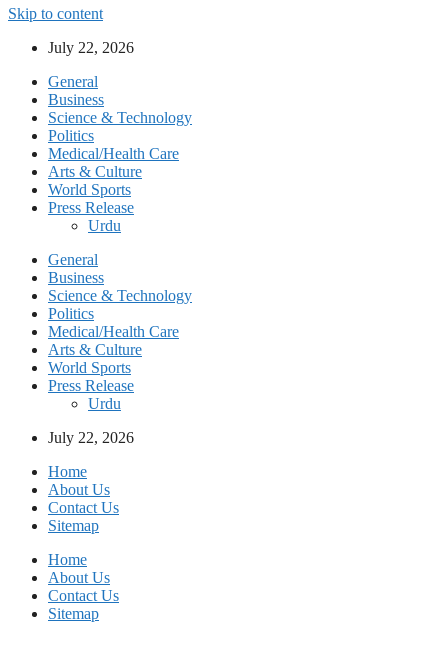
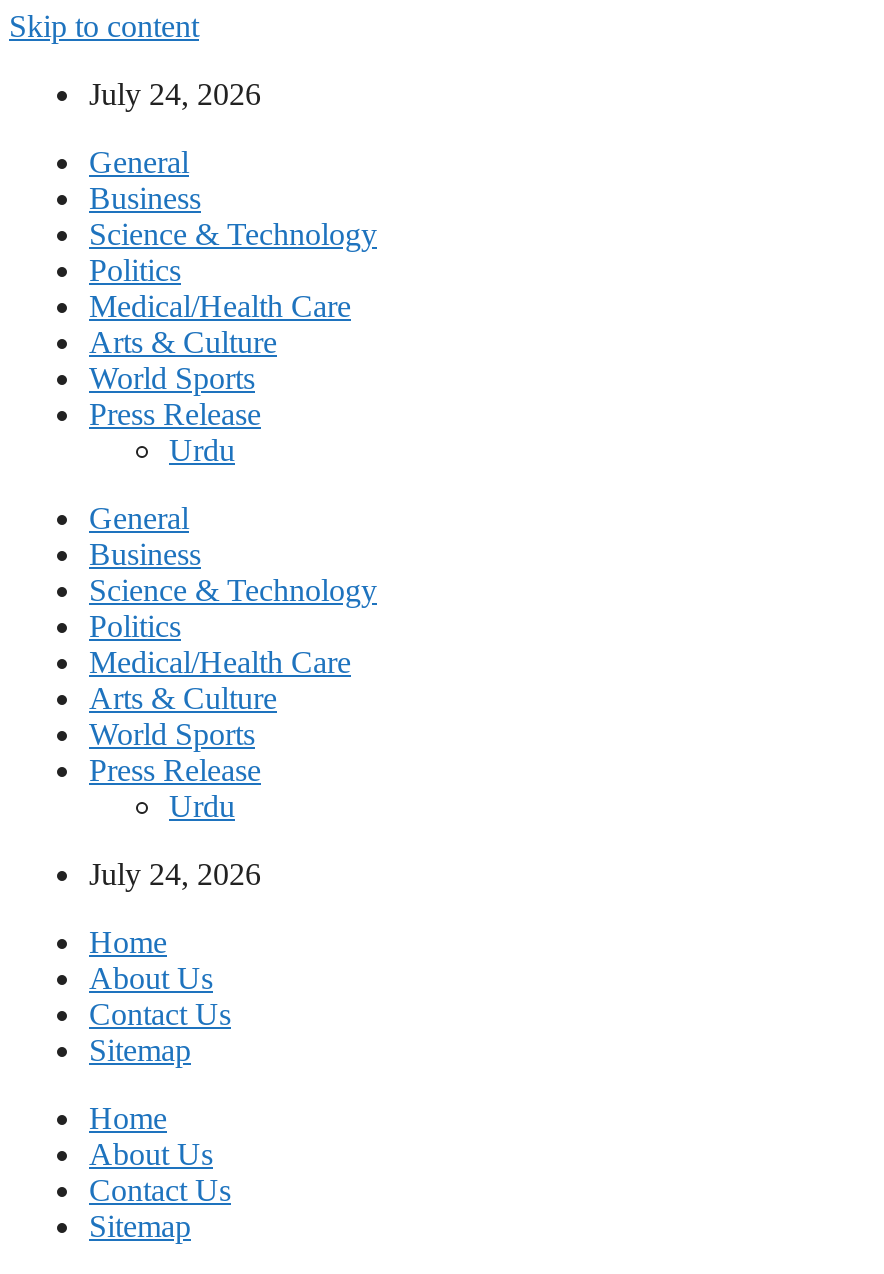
- July 22, 2026
+ July 24, 2026

- July 22, 2026
+ July 24, 2026
